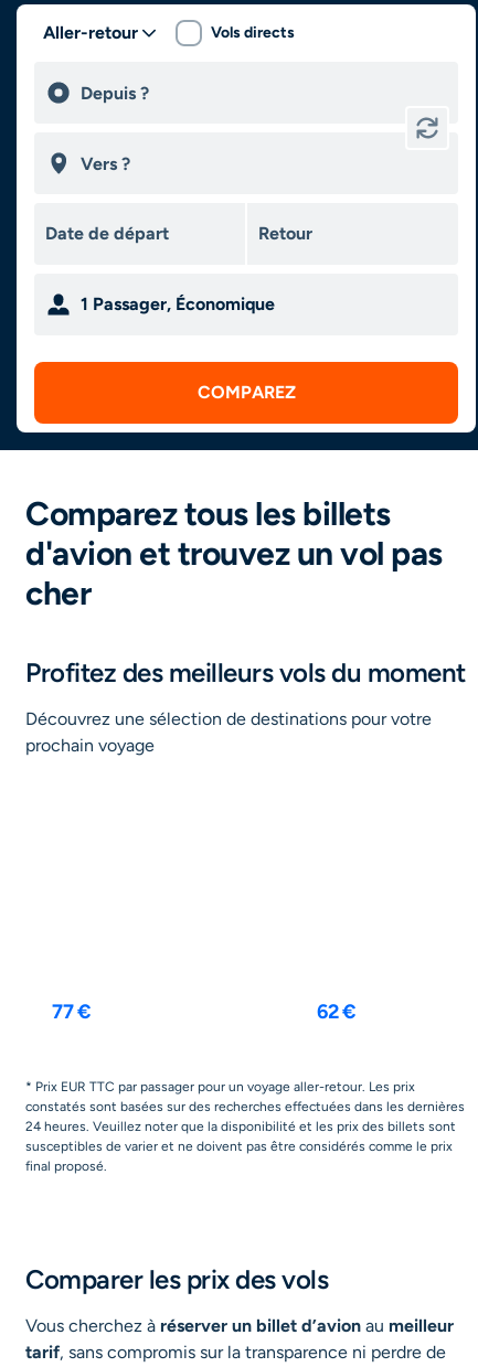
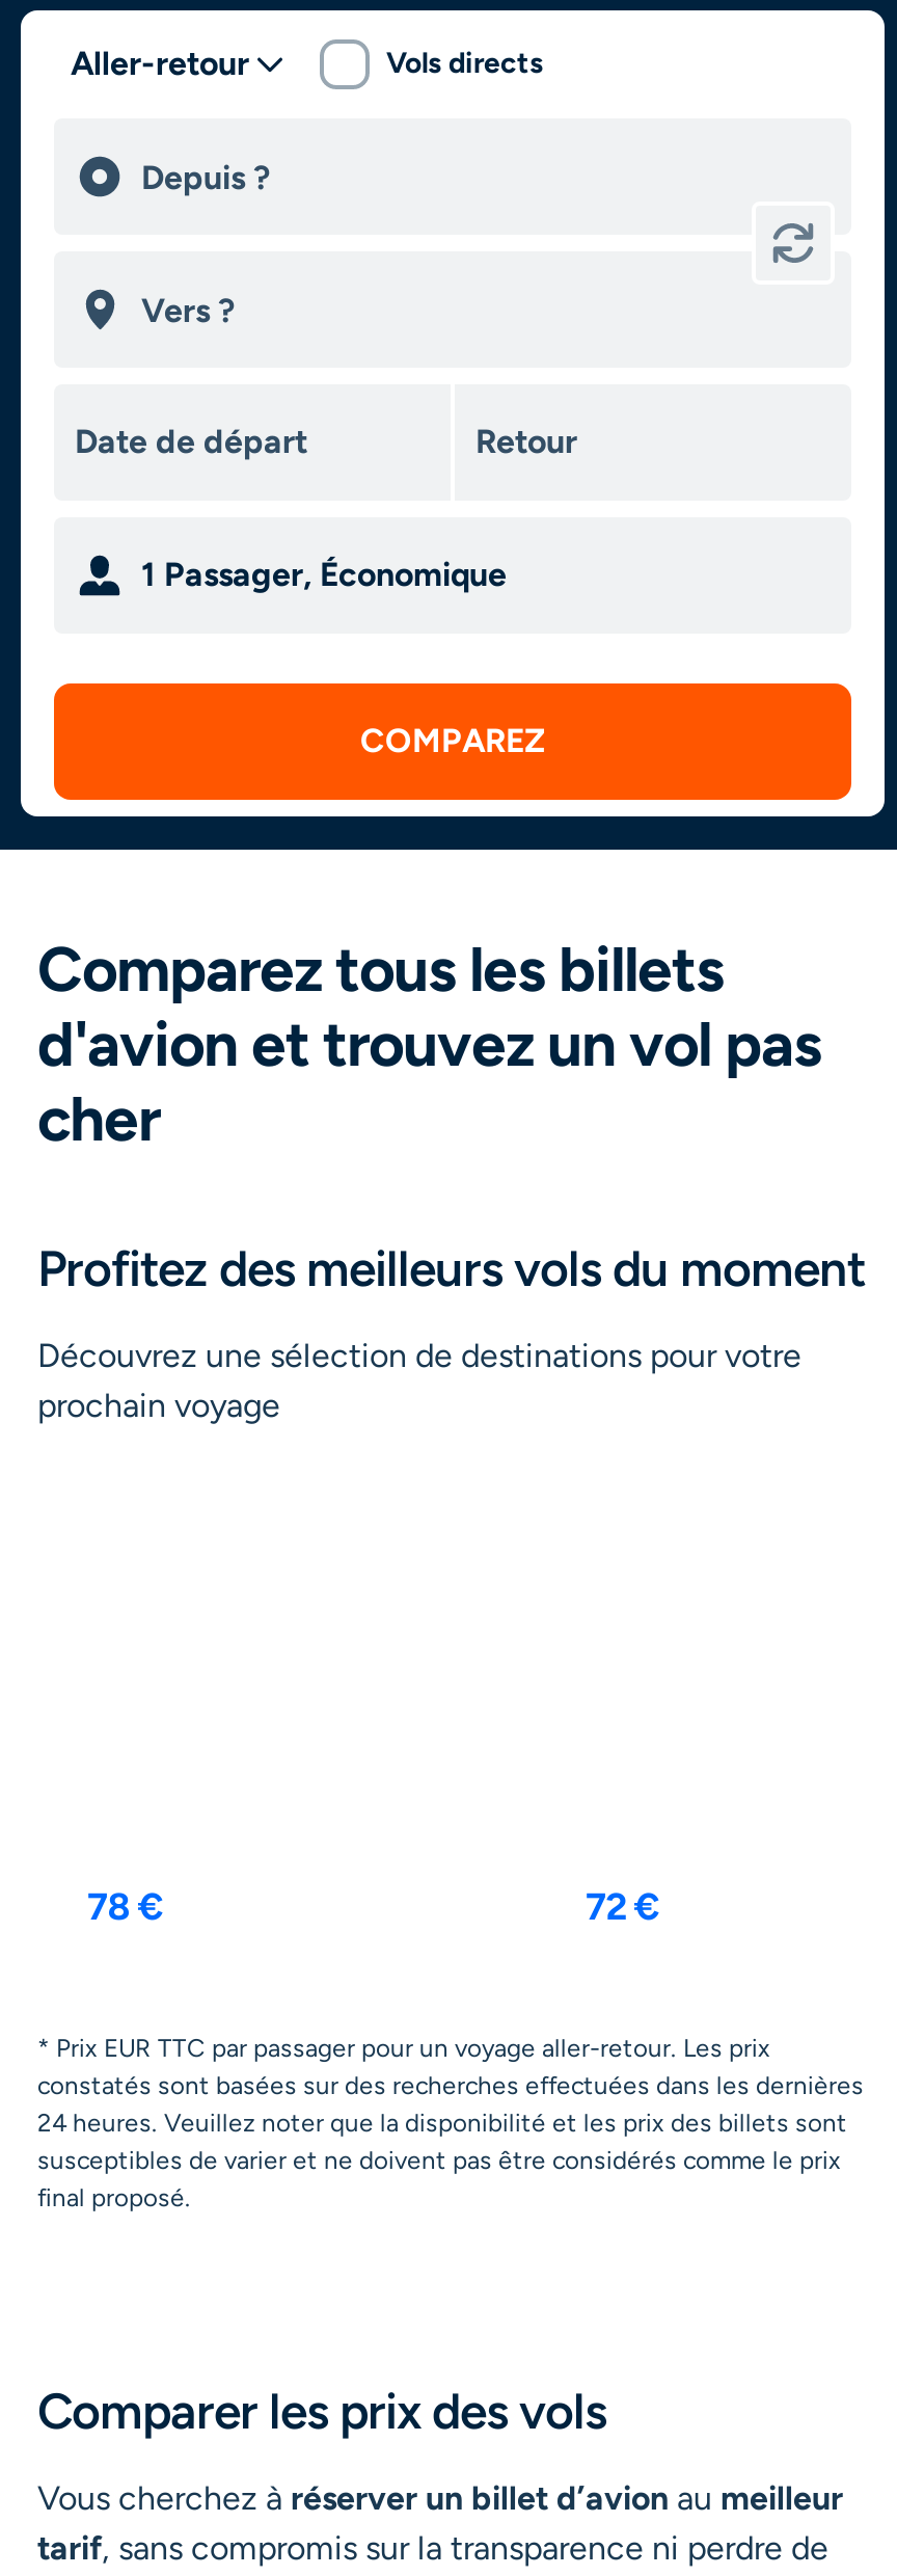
- 77 €
+ 78 €

- 62 €
+ 72 €
